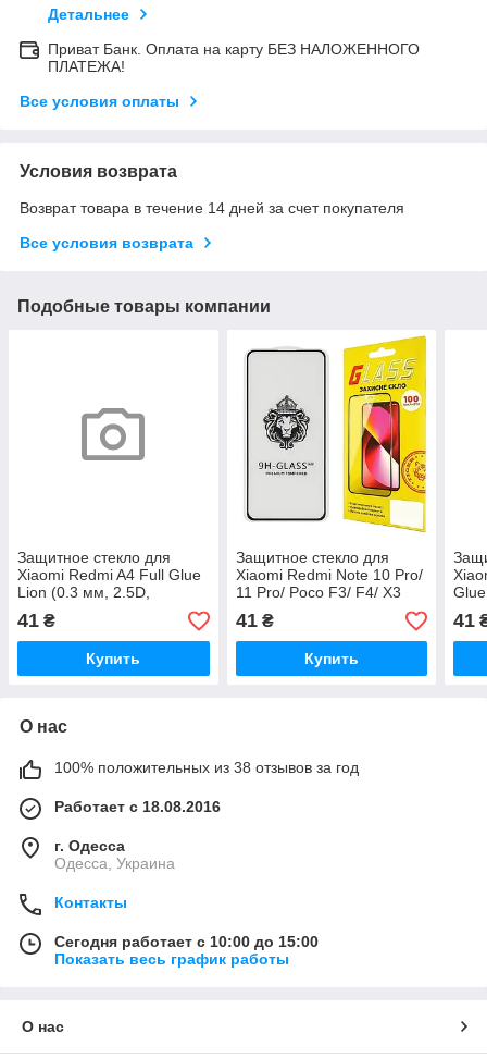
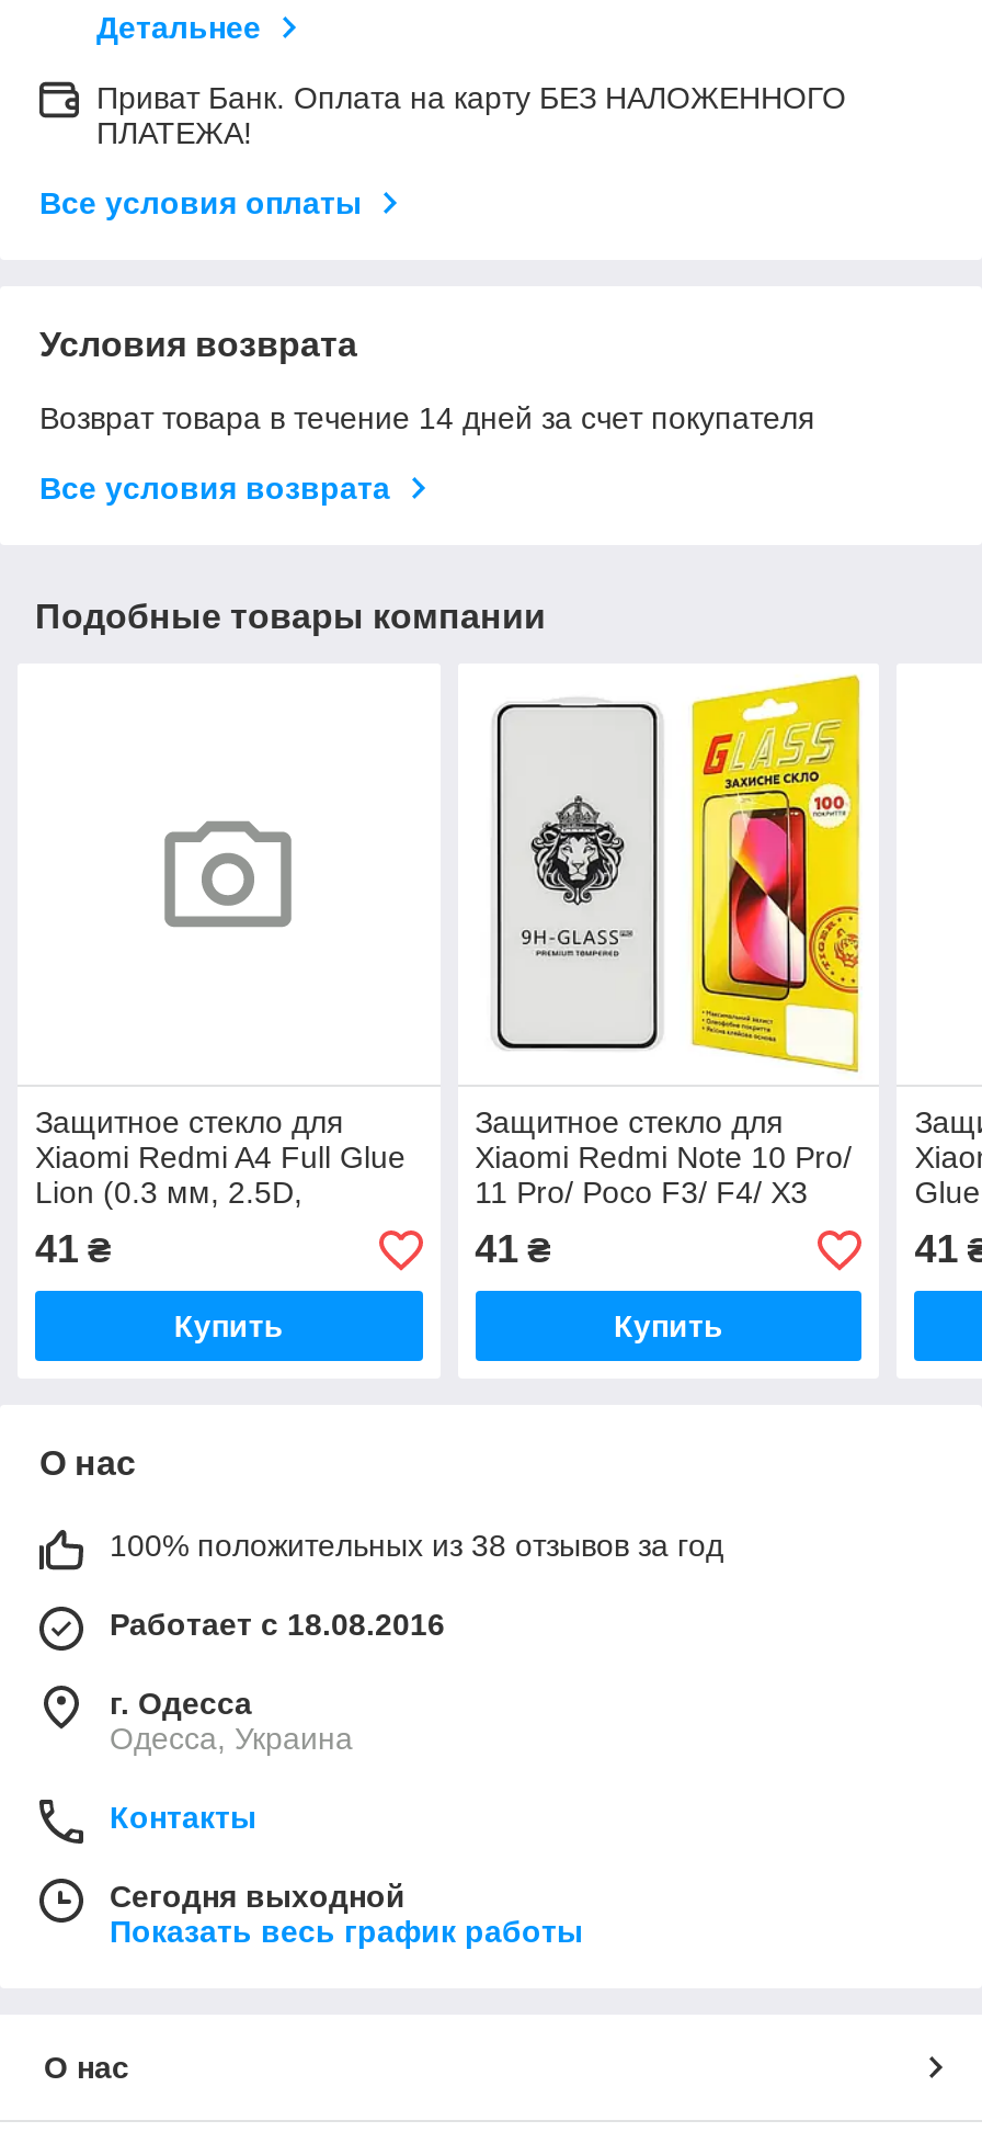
- Сегодня работает с 10:00 до 15:00
+ Сегодня выходной
